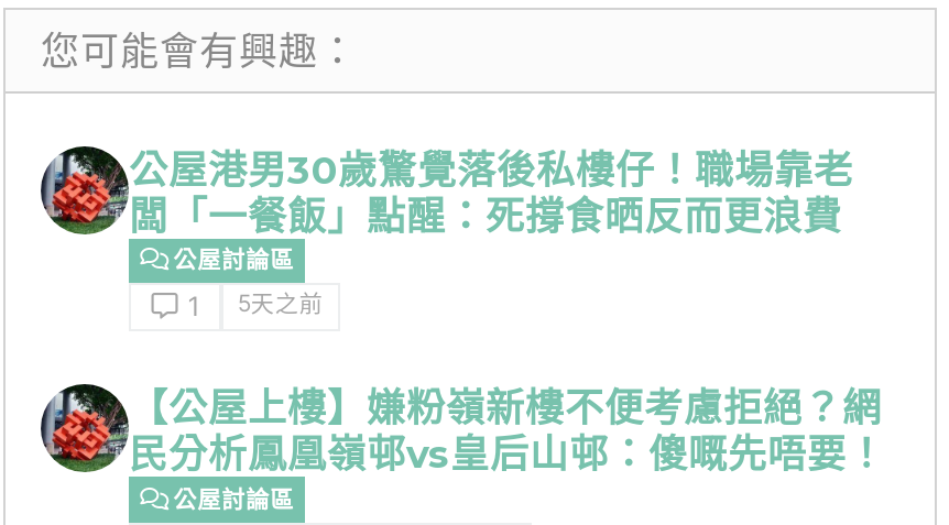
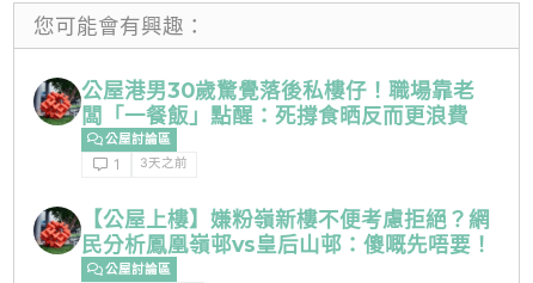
- 1 5天之前
+ 1 3天之前
